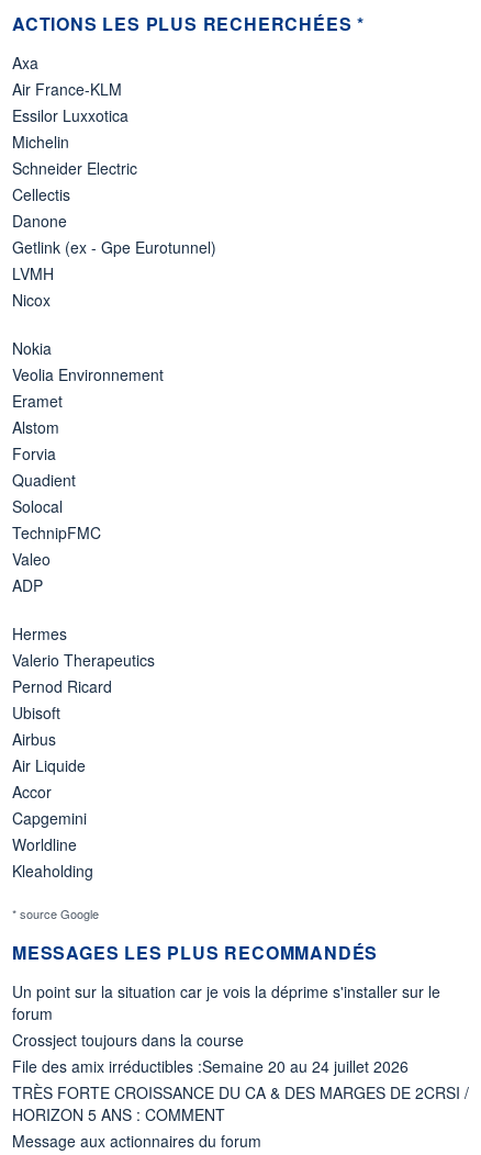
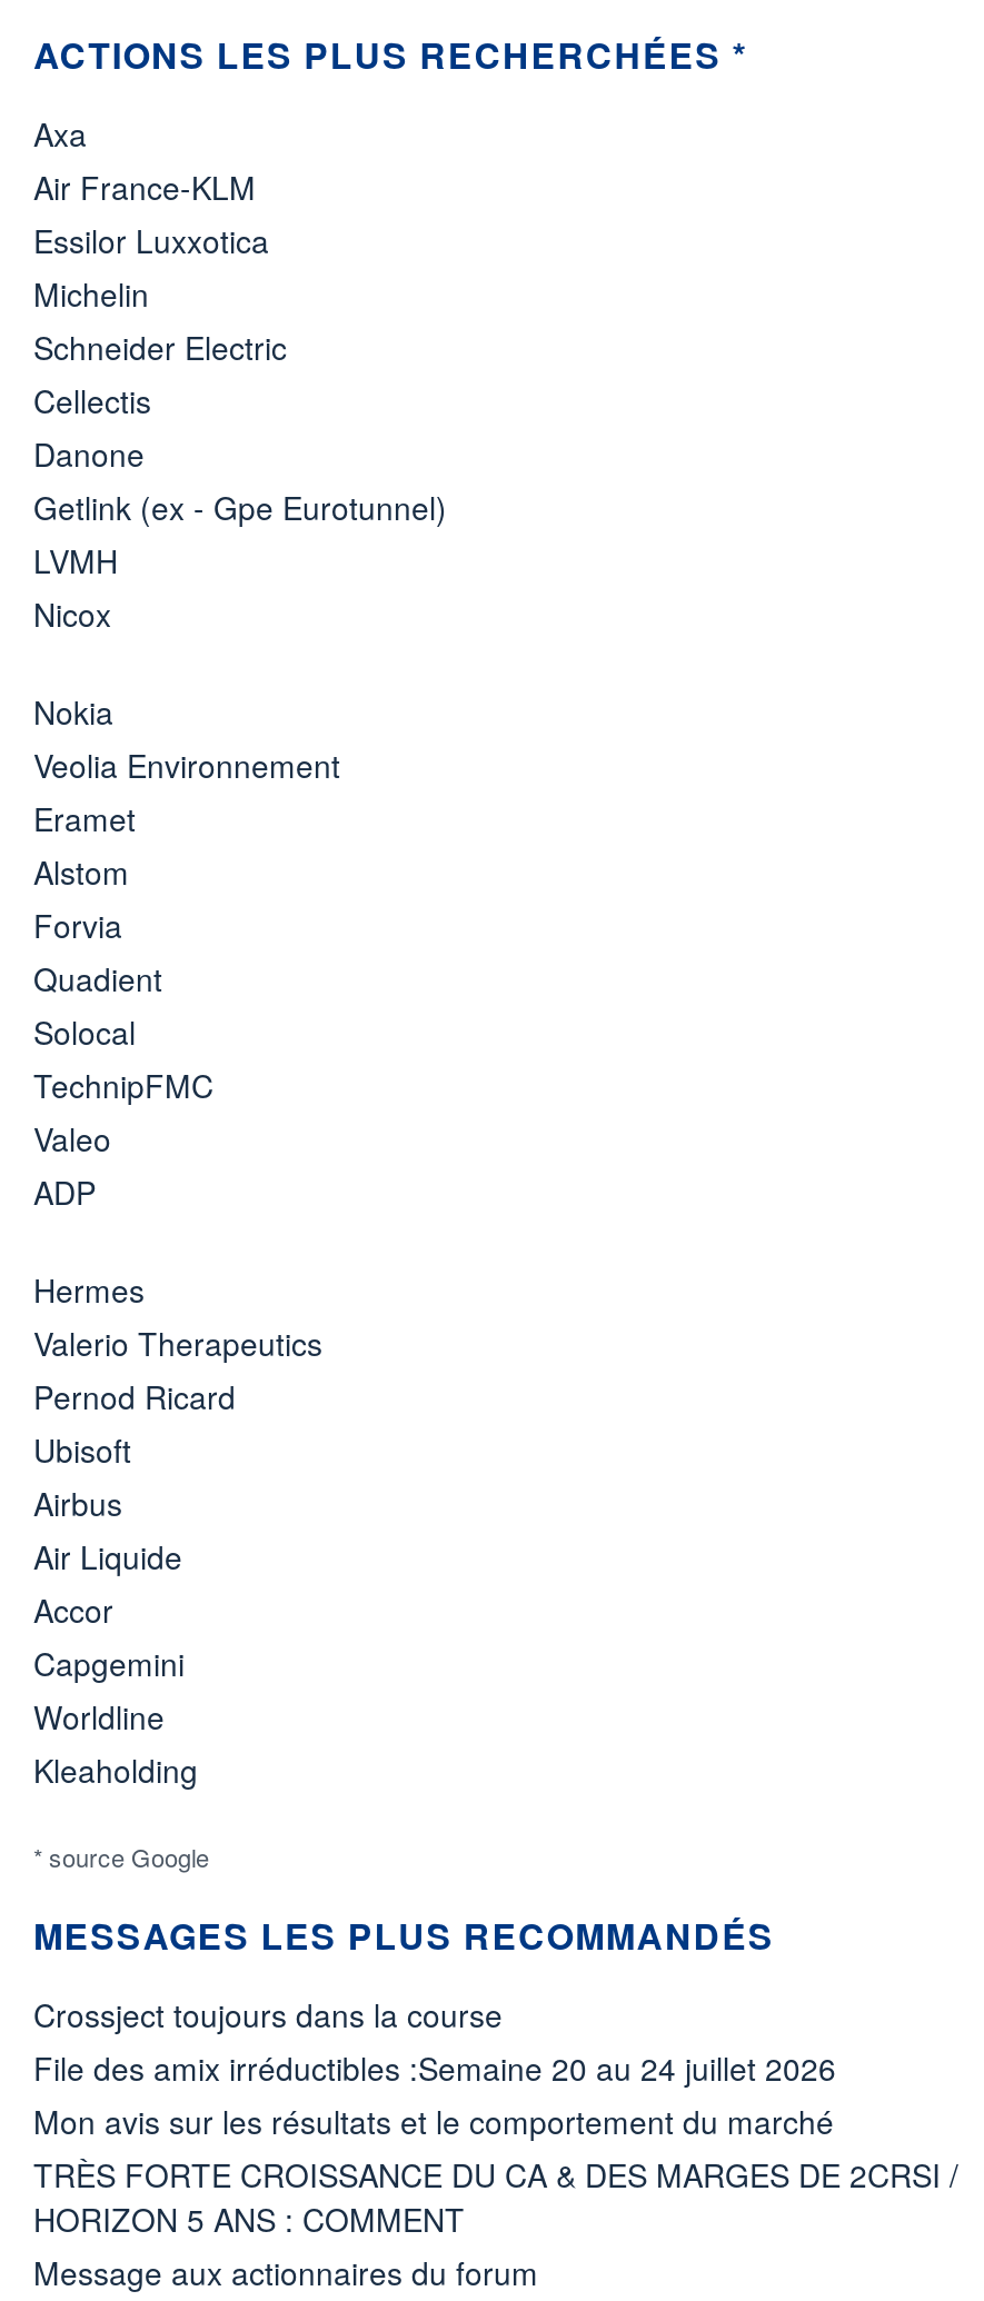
- Un point sur la situation car je vois la déprime s'installer sur le
- forum

moved up: Crossject toujours dans la course | File des amix irréductibles :Semaine 20 au 24 juillet 2026

+ Mon avis sur les résultats et le comportement du marché
